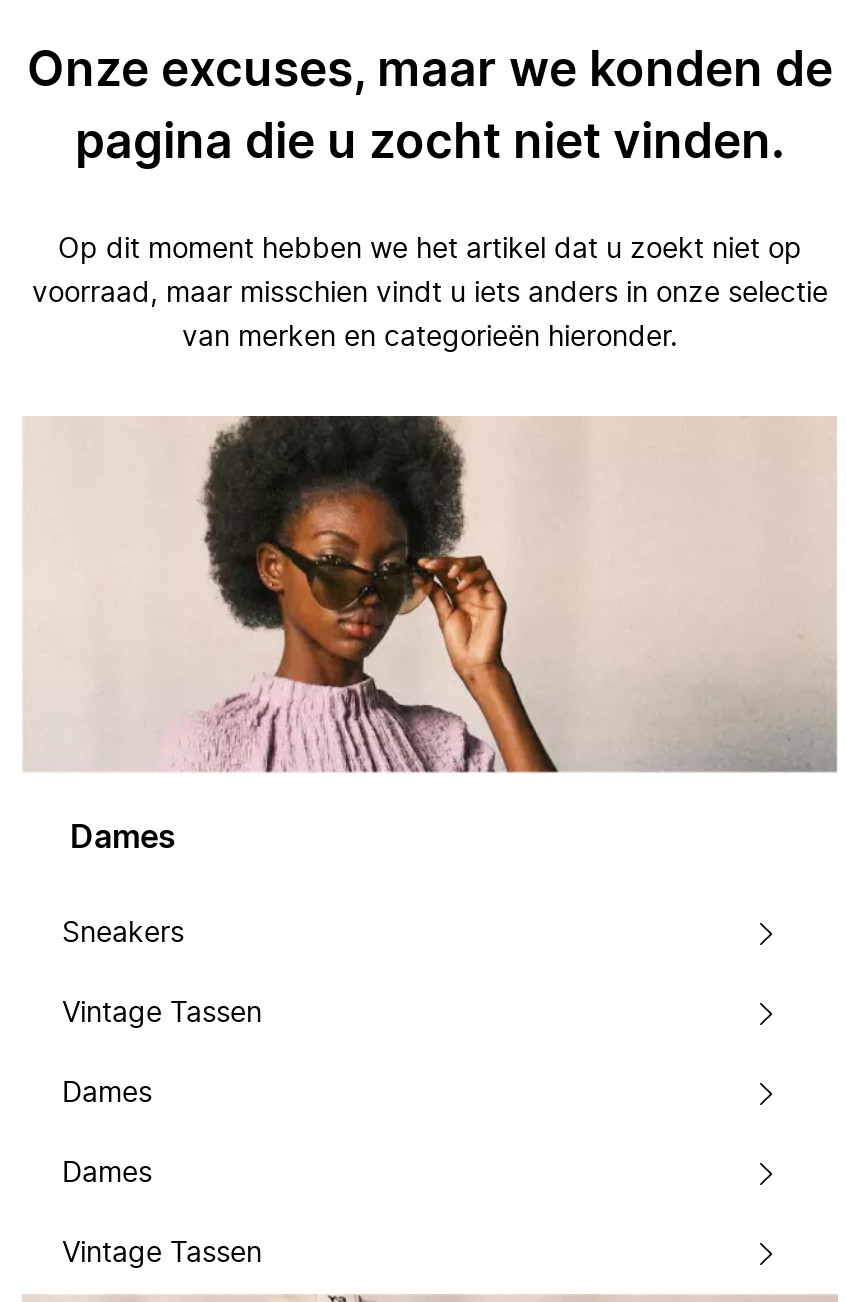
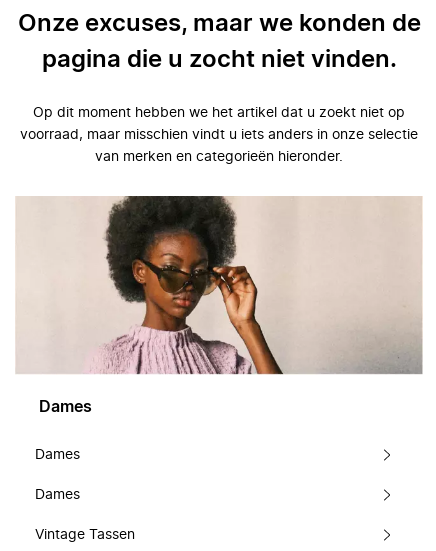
- Sneakers
- Vintage Tassen
